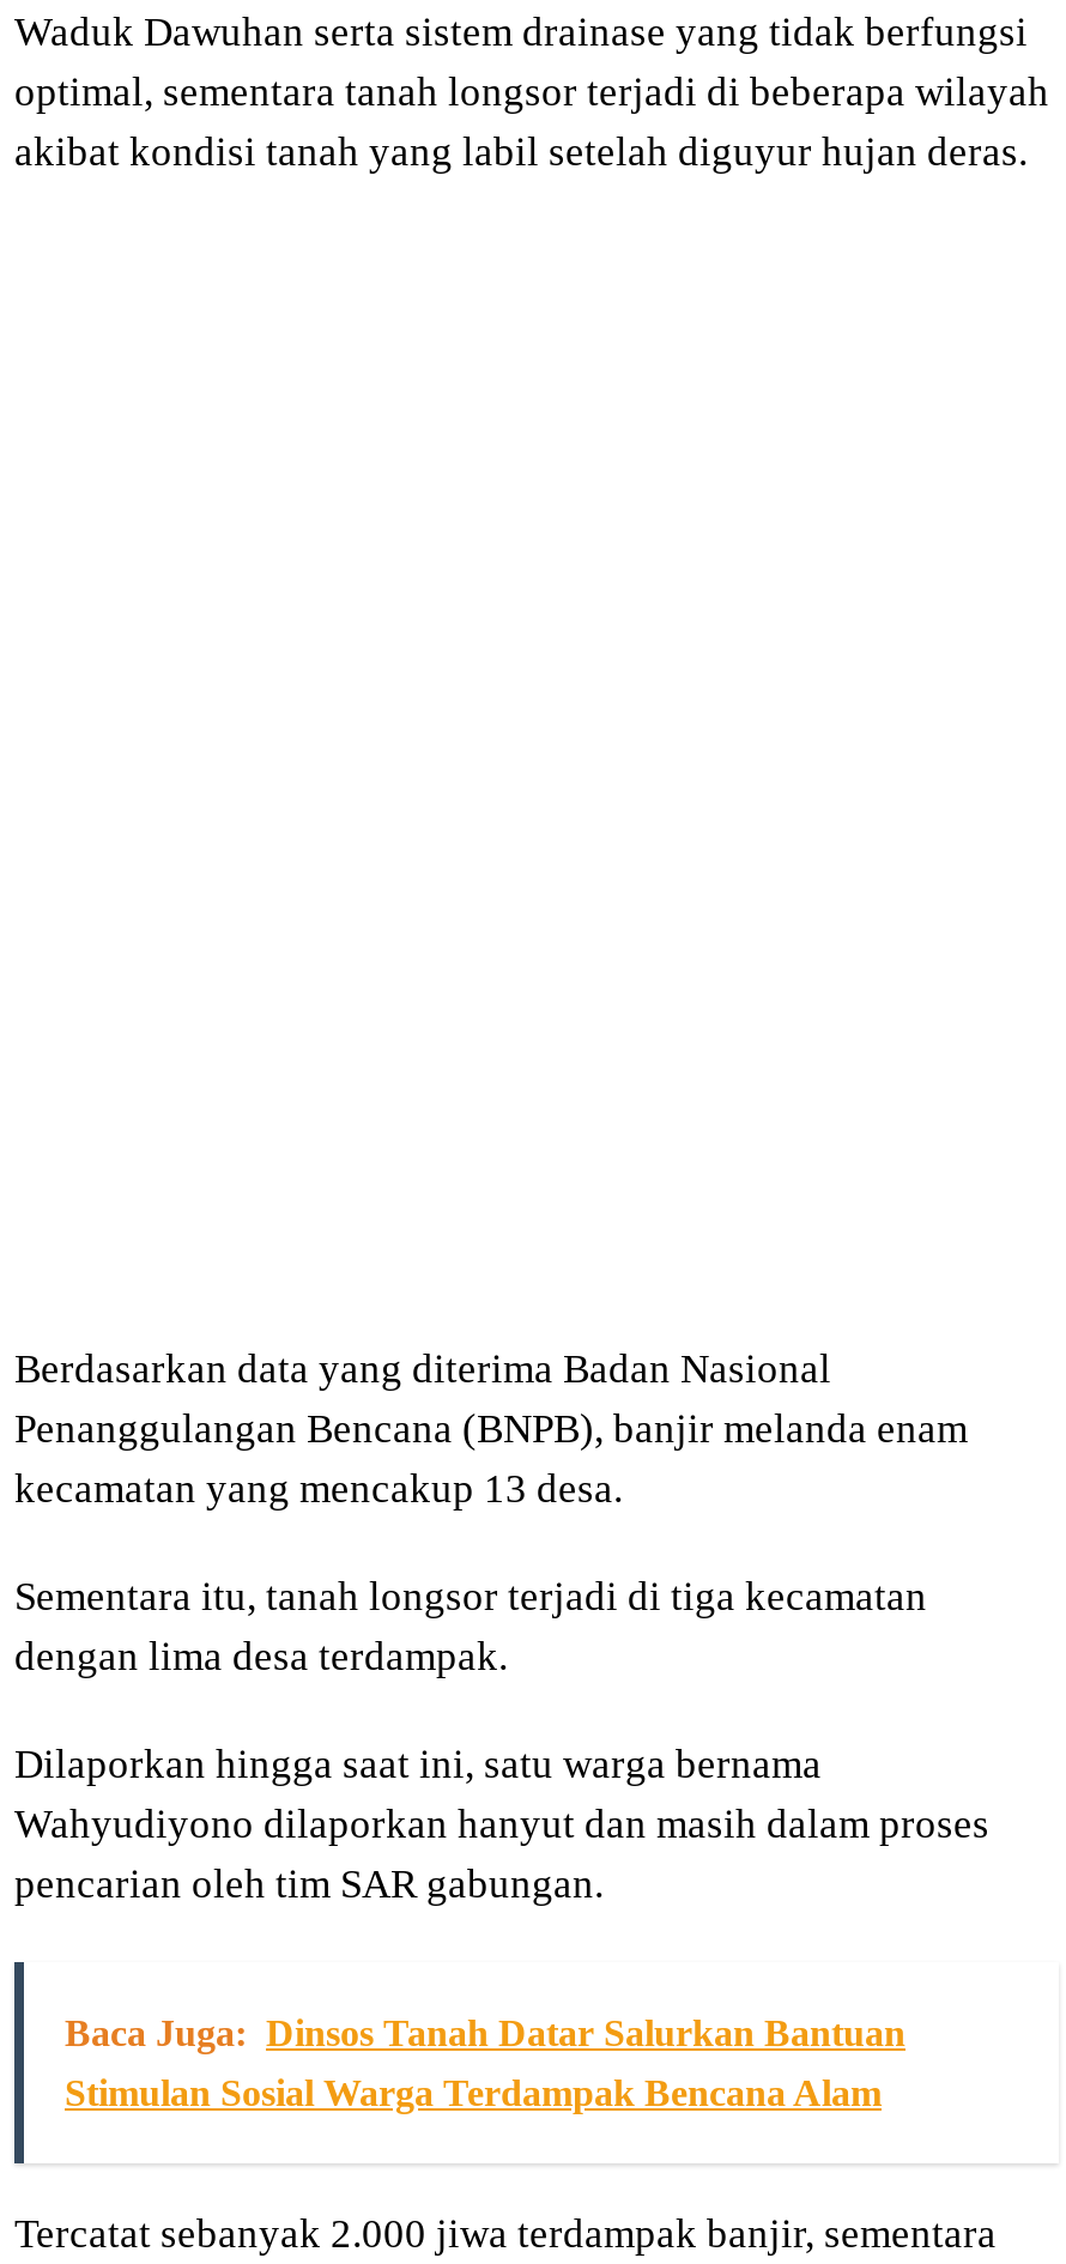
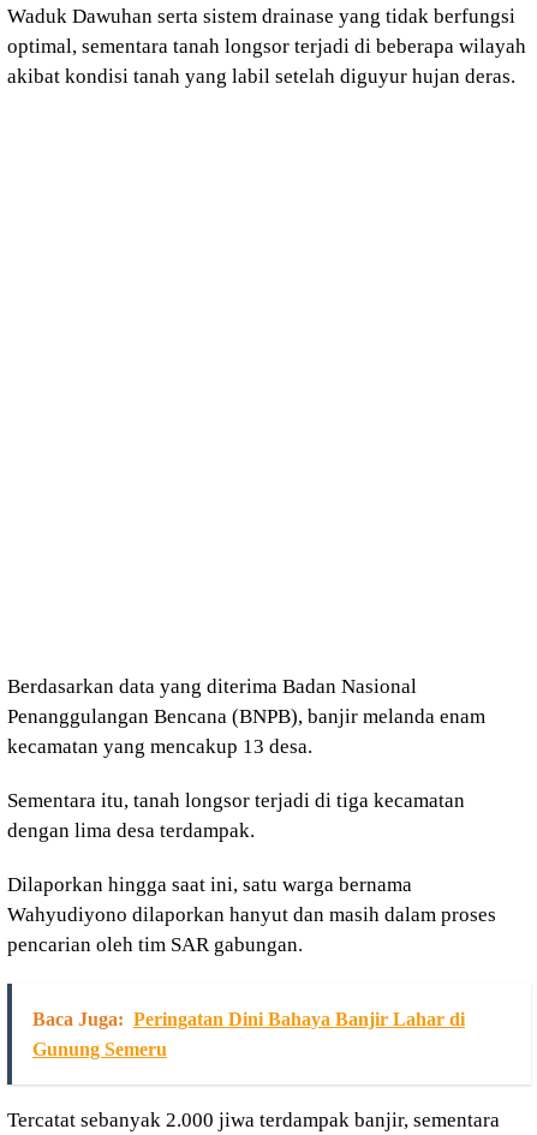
- Baca Juga: Dinsos Tanah Datar Salurkan Bantuan
+ Baca Juga: Peringatan Dini Bahaya Banjir Lahar di

- Stimulan Sosial Warga Terdampak Bencana Alam
+ Gunung Semeru
